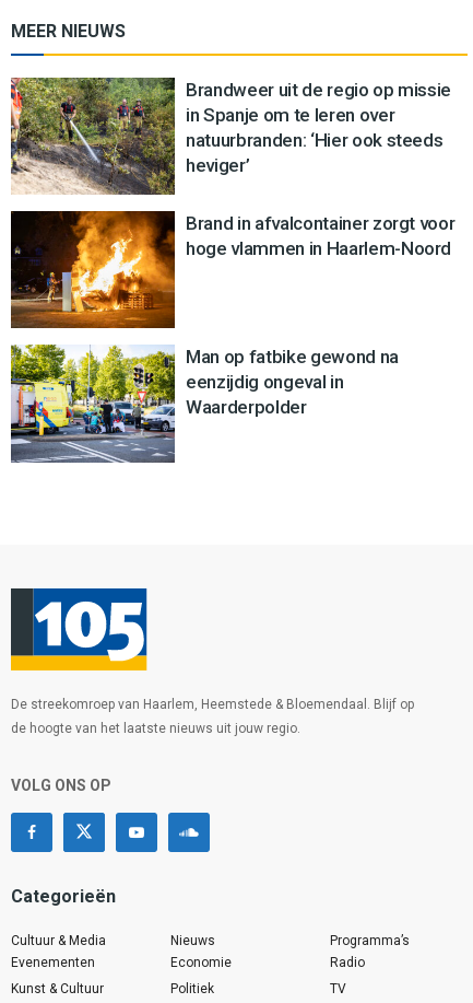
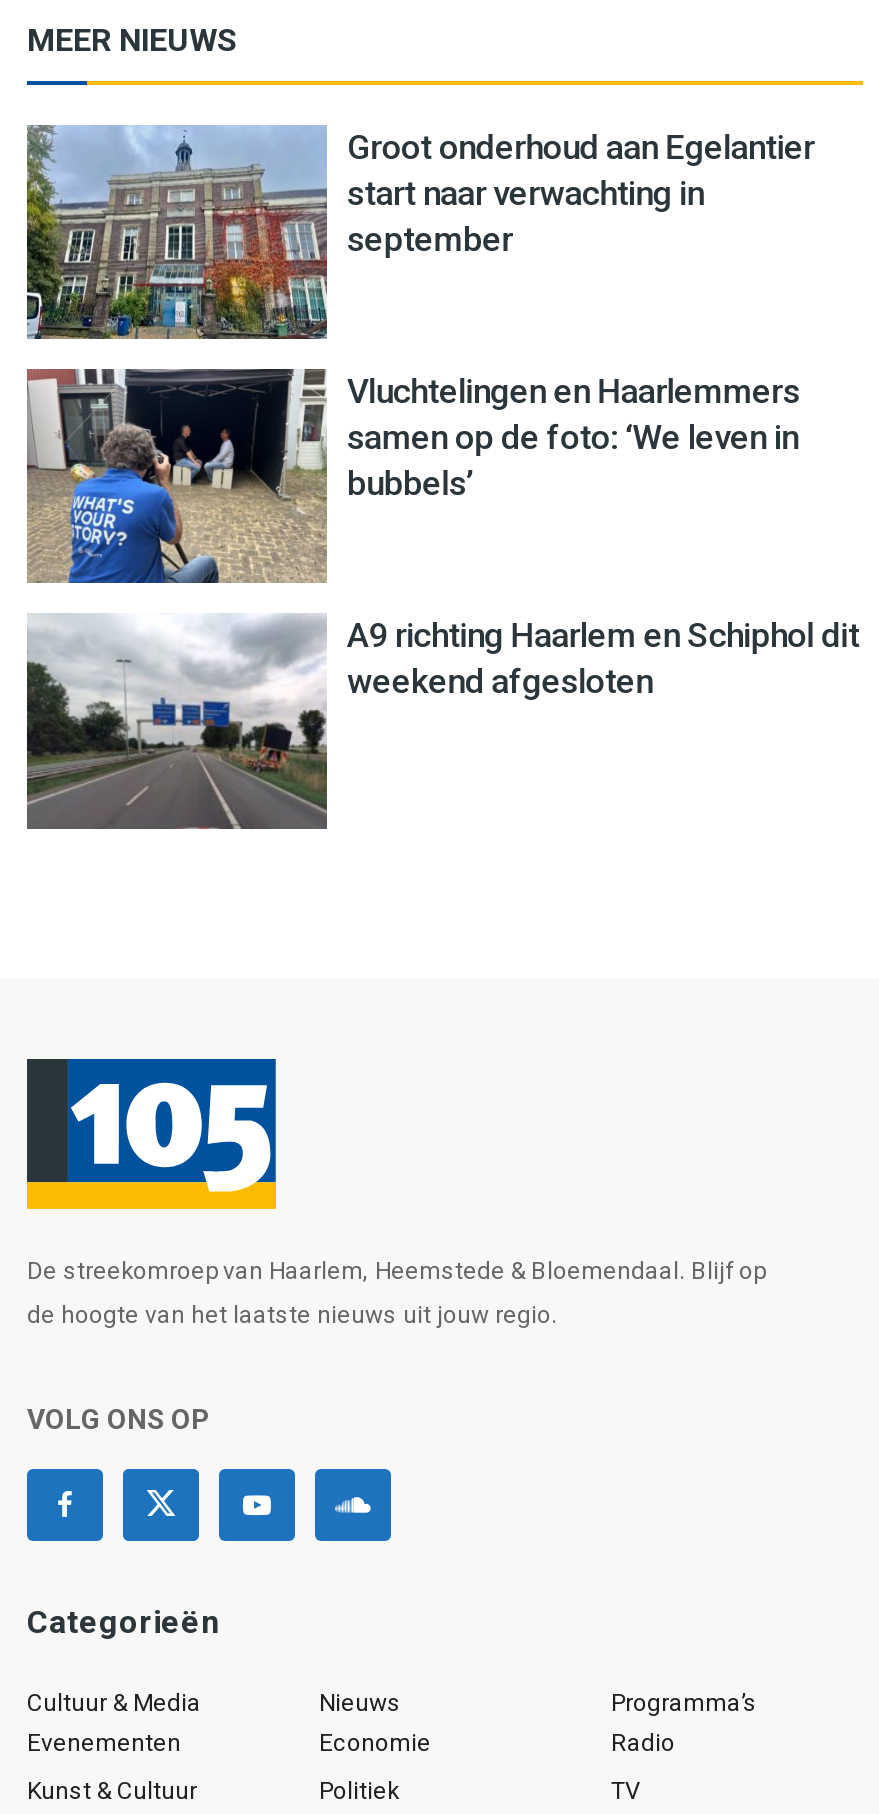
- [image]
- Brandweer uit de regio op missie
- in Spanje om te leren over
- natuurbranden: ‘Hier ook steeds
- heviger’
+ [image]
+ Groot onderhoud aan Egelantier
+ start naar verwachting in
+ september

- [image]
- Brand in afvalcontainer zorgt voor
- hoge vlammen in Haarlem-Noord
+ [image]
+ Vluchtelingen en Haarlemmers
+ samen op de foto: ‘We leven in
+ bubbels’

- [image]
- Man op fatbike gewond na
- eenzijdig ongeval in
- Waarderpolder
+ [image]
+ A9 richting Haarlem en Schiphol dit
+ weekend afgesloten
